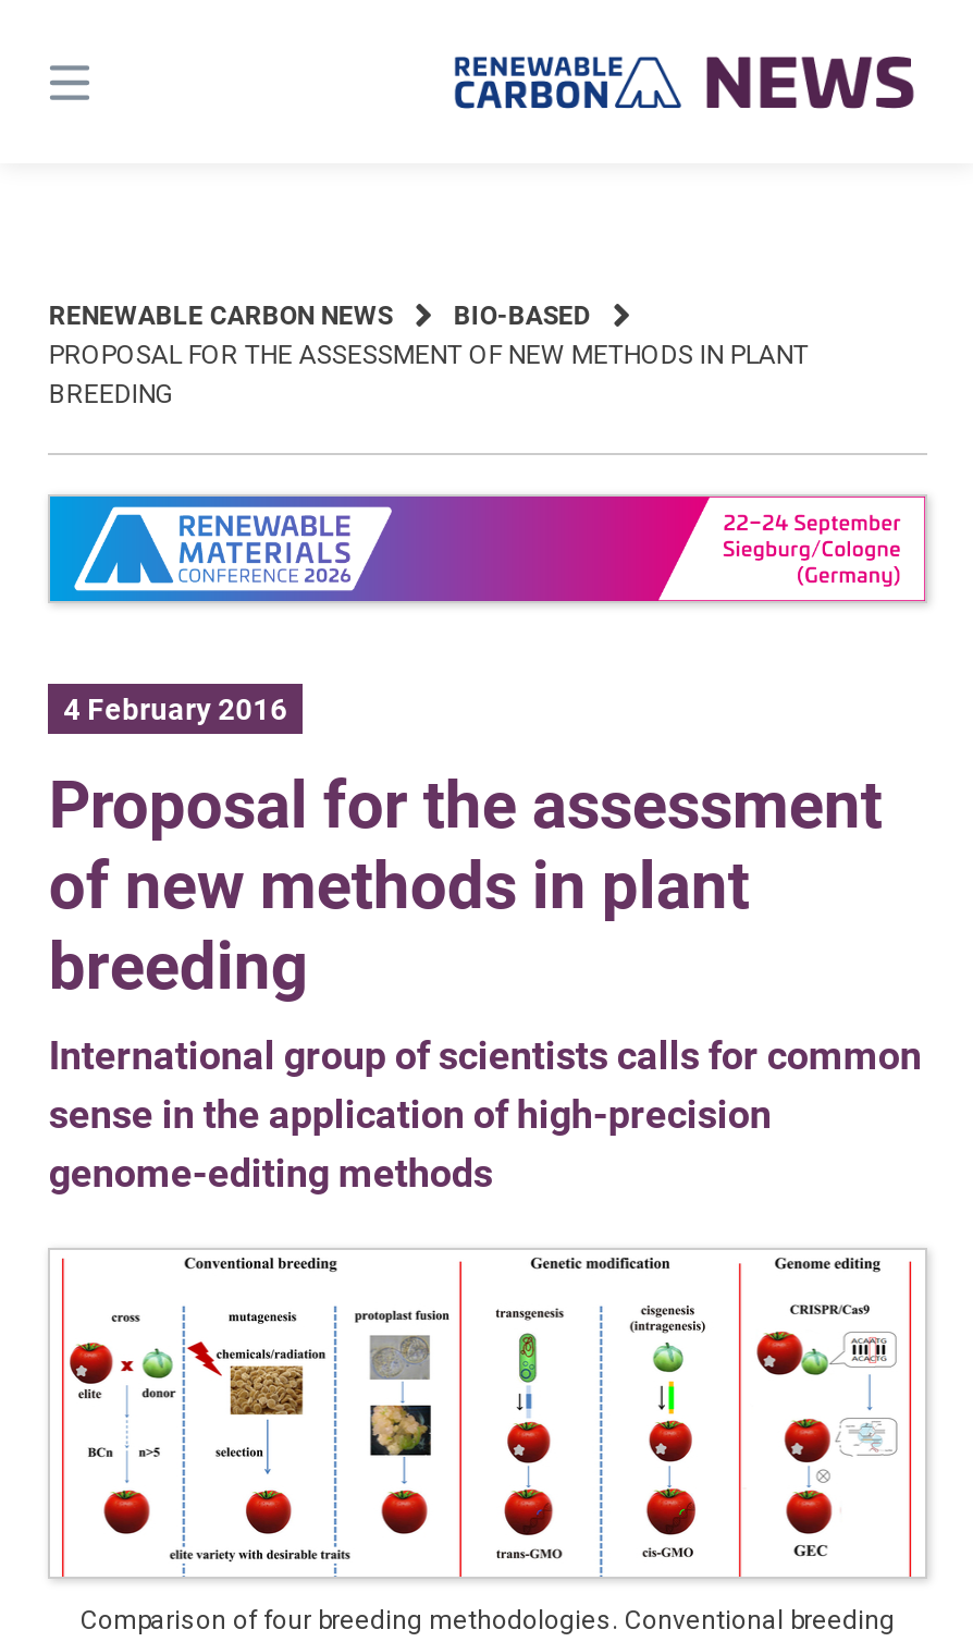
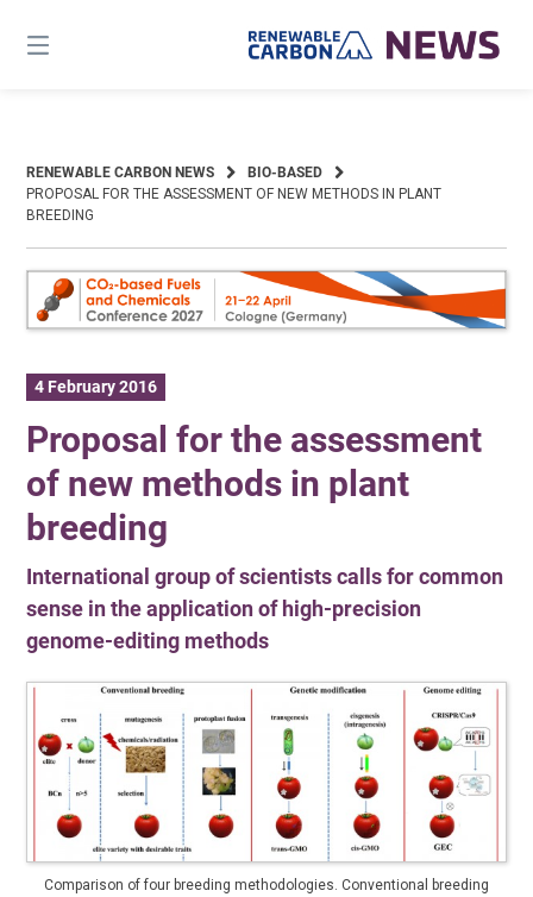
- [image]
+ [image]
